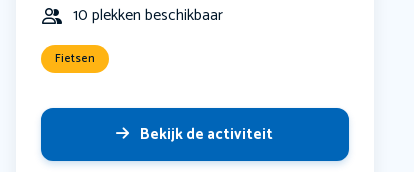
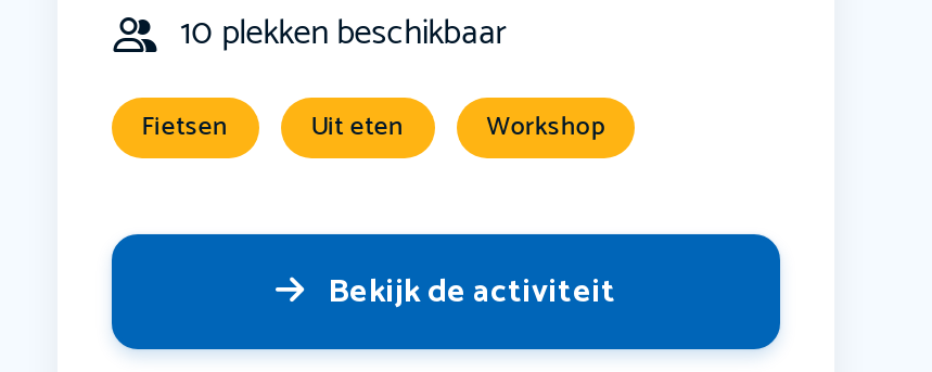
+ Uit eten
+ Workshop
